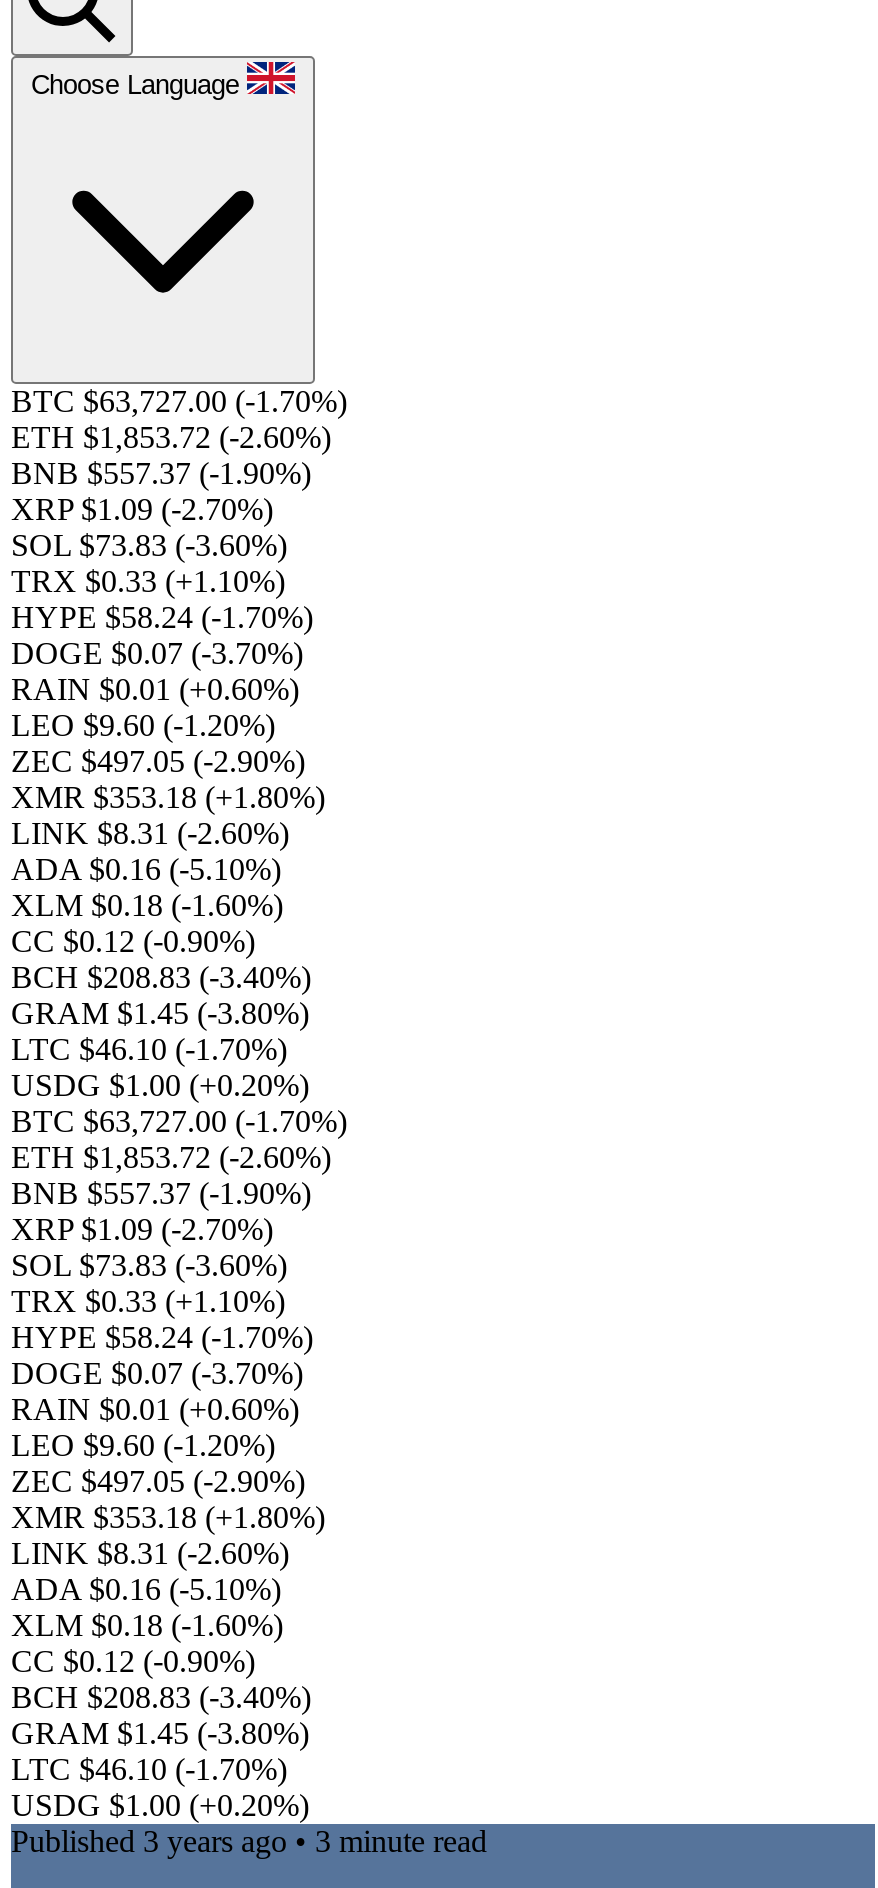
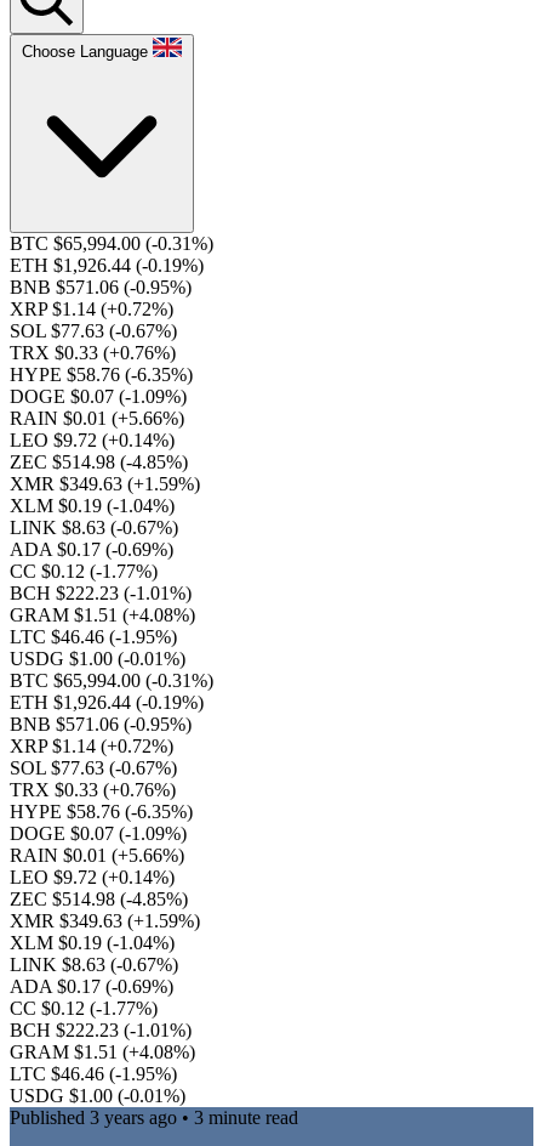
- BTC $63,727.00(-1.70%)
- ETH $1,853.72 (-2.60%)
- BNB $557.37 (-1.90%)
- XRP $1.09 (-2.70%)
- SOL $73.83(-3.60%)
- TRX $0.33 (+1.10%)
- HYPE $58.24 (-1.70%)
- DOGE $0.07 (-3.70%)
- RAIN $0.01 (+0.60%)
- LEO $9.60 (-1.20%)
- ZEC $497.05 (-2.90%)
- XMR $353.18(+1.80%)
- LINK $8.31 (-2.60%)
- ADA $0.16 (-5.10%)
- XLM $0.18 (-1.60%)
- CC $0.12 (-0.90%)
- BCH $208.83 (-3.40%)
- GRAM $1.45 (-3.80%)
- LTC $46.10 (-1.70%)
- USDG $1.00(+0.20%)
- BTC $63,727.00 (-1.70%)
- ETH $1,853.72 (-2.60%)
- BNB $557.37 (-1.90%)
- XRP $1.09 (-2.70%)
- SOL $73.83(-3.60%)
- TRX $0.33 (+1.10%)
- HYPE $58.24 (-1.70%)
- DOGE $0.07 (-3.70%)
- RAIN $0.01 (+0.60%)
- LEO $9.60 (-1.20%)
- ZEC $497.05 (-2.90%)
- XMR $353.18(+1.80%)
- LINK $8.31 (-2.60%)
- ADA $0.16 (-5.10%)
- XLM $0.18 (-1.60%)
- CC $0.12 (-0.90%)
- BCH $208.83 (-3.40%)
- GRAM $1.45 (-3.80%)
- LTC $46.10 (-1.70%)
- USDG $1.00(+0.20%)
+ BTC $65,994.00(-0.31%)
+ ETH $1,926.44 (-0.19%)
+ BNB $571.06 (-0.95%)
+ XRP $1.14 (+0.72%)
+ SOL $77.63(-0.67%)
+ TRX $0.33 (+0.76%)
+ HYPE $58.76 (-6.35%)
+ DOGE $0.07 (-1.09%)
+ RAIN $0.01 (+5.66%)
+ LEO $9.72 (+0.14%)
+ ZEC $514.98 (-4.85%)
+ XMR $349.63(+1.59%)
+ XLM $0.19 (-1.04%)
+ LINK $8.63 (-0.67%)
+ ADA $0.17 (-0.69%)
+ CC $0.12 (-1.77%)
+ BCH $222.23 (-1.01%)
+ GRAM $1.51 (+4.08%)
+ LTC $46.46 (-1.95%)
+ USDG $1.00(-0.01%)
+ BTC $65,994.00 (-0.31%)
+ ETH $1,926.44 (-0.19%)
+ BNB $571.06 (-0.95%)
+ XRP $1.14 (+0.72%)
+ SOL $77.63(-0.67%)
+ TRX $0.33 (+0.76%)
+ HYPE $58.76 (-6.35%)
+ DOGE $0.07 (-1.09%)
+ RAIN $0.01 (+5.66%)
+ LEO $9.72 (+0.14%)
+ ZEC $514.98 (-4.85%)
+ XMR $349.63(+1.59%)
+ XLM $0.19 (-1.04%)
+ LINK $8.63 (-0.67%)
+ ADA $0.17 (-0.69%)
+ CC $0.12 (-1.77%)
+ BCH $222.23 (-1.01%)
+ GRAM $1.51 (+4.08%)
+ LTC $46.46 (-1.95%)
+ USDG $1.00(-0.01%)
